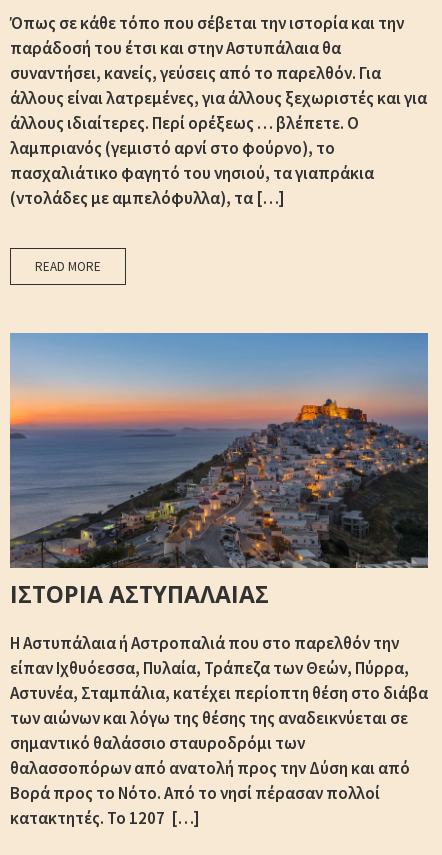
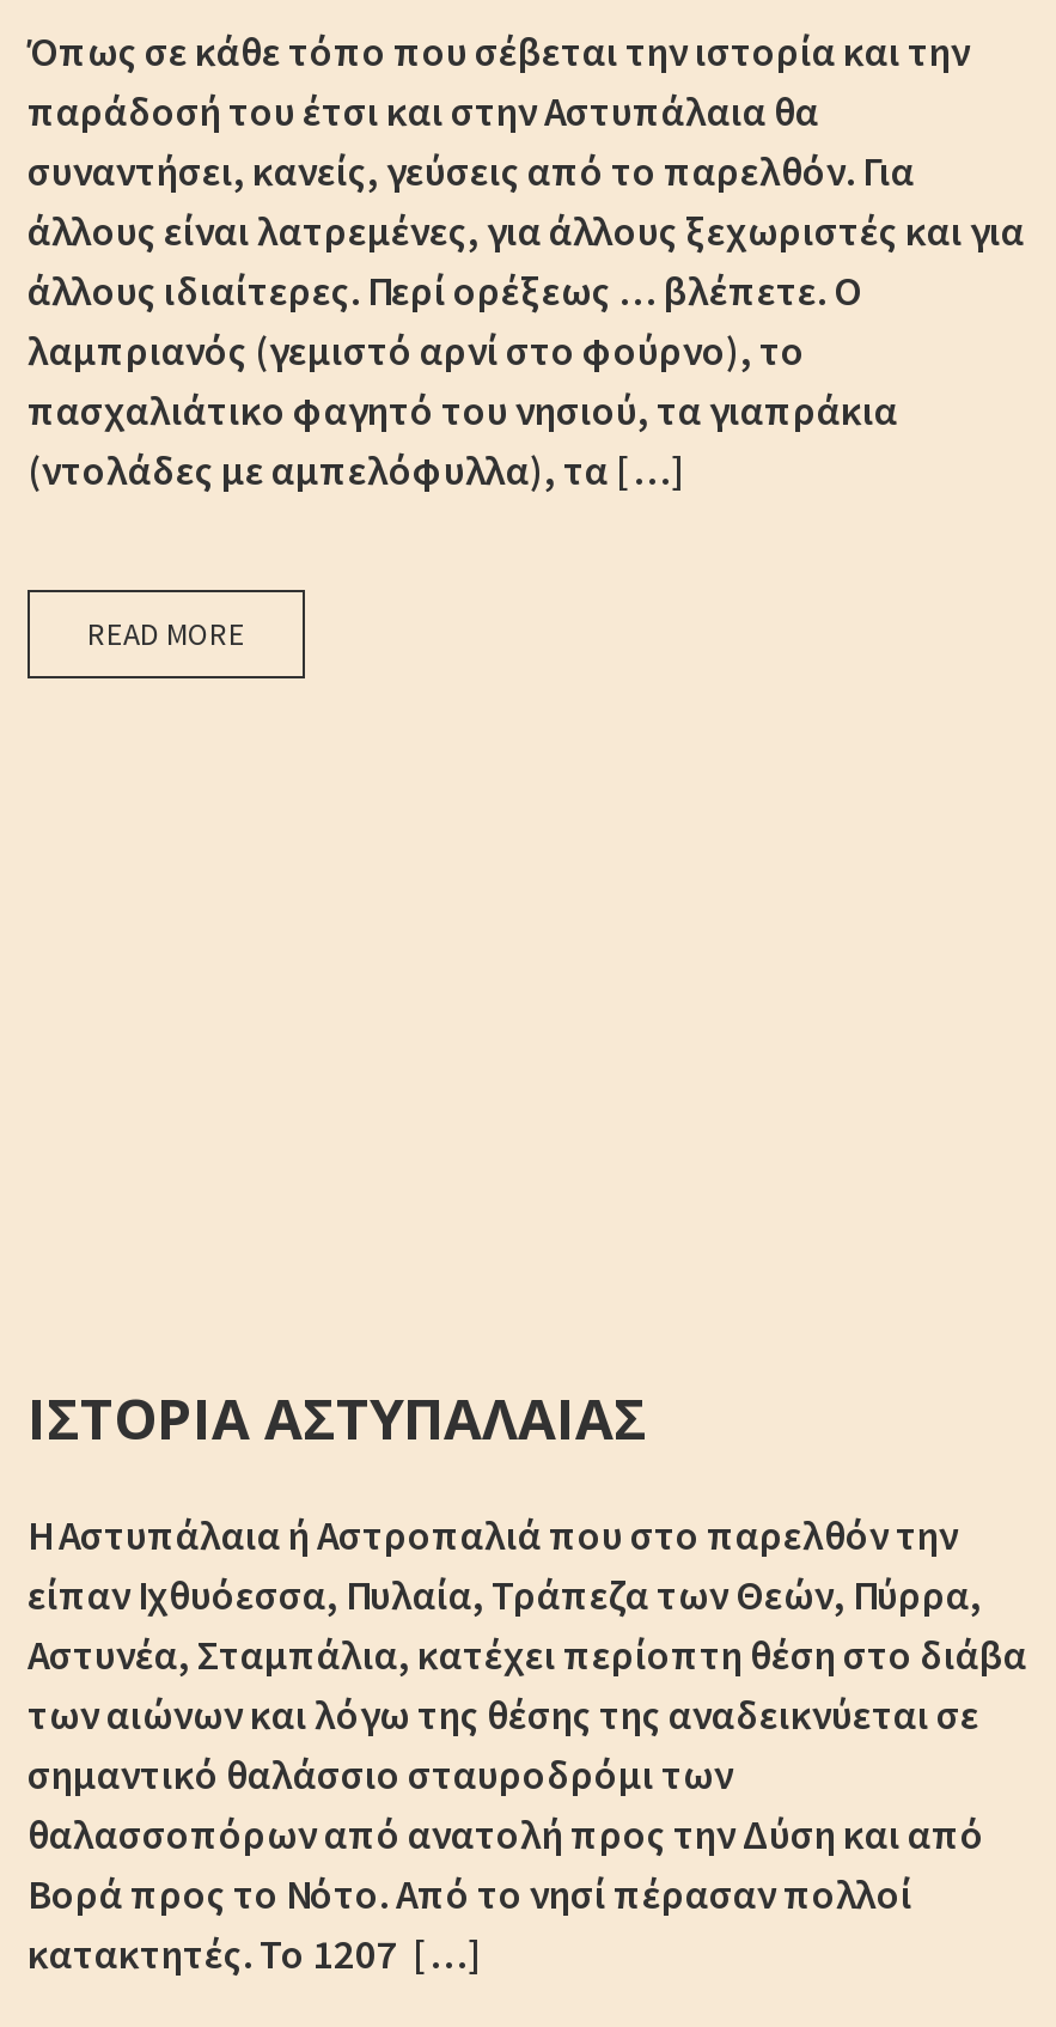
- [image]
